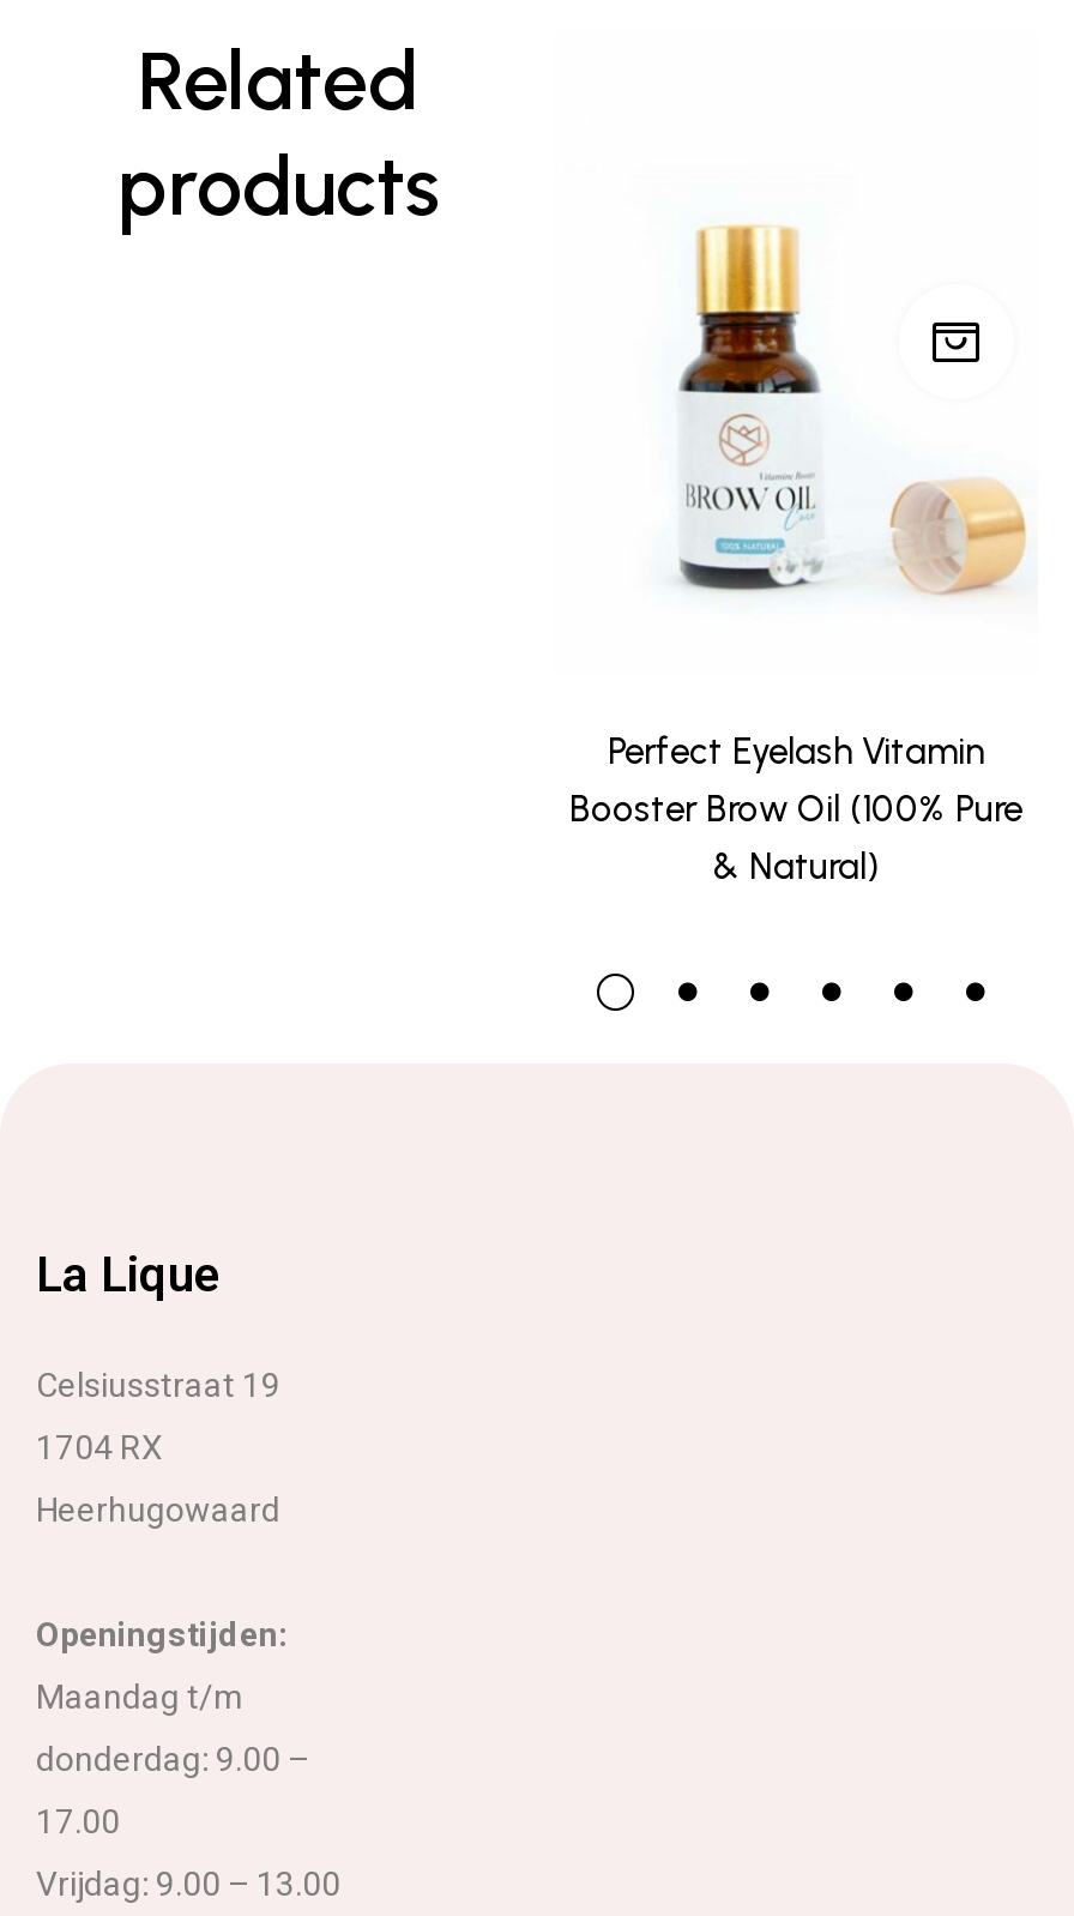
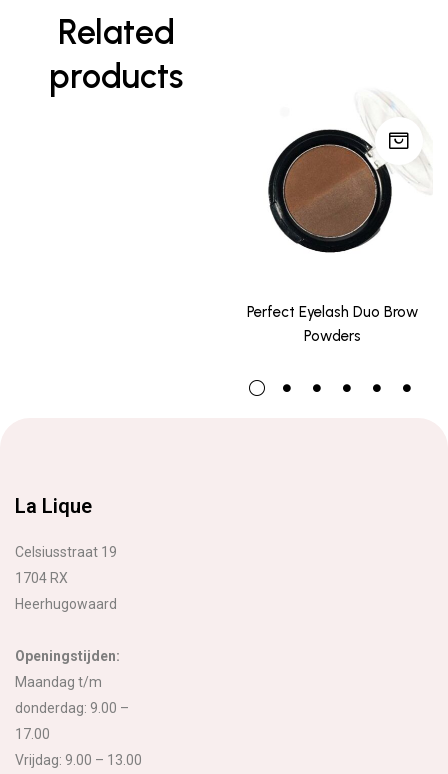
- [image]
+ [image]

- Perfect Eyelash Vitamin
- Booster Brow Oil (100% Pure
- & Natural)
+ Perfect Eyelash Duo Brow
+ Powders
